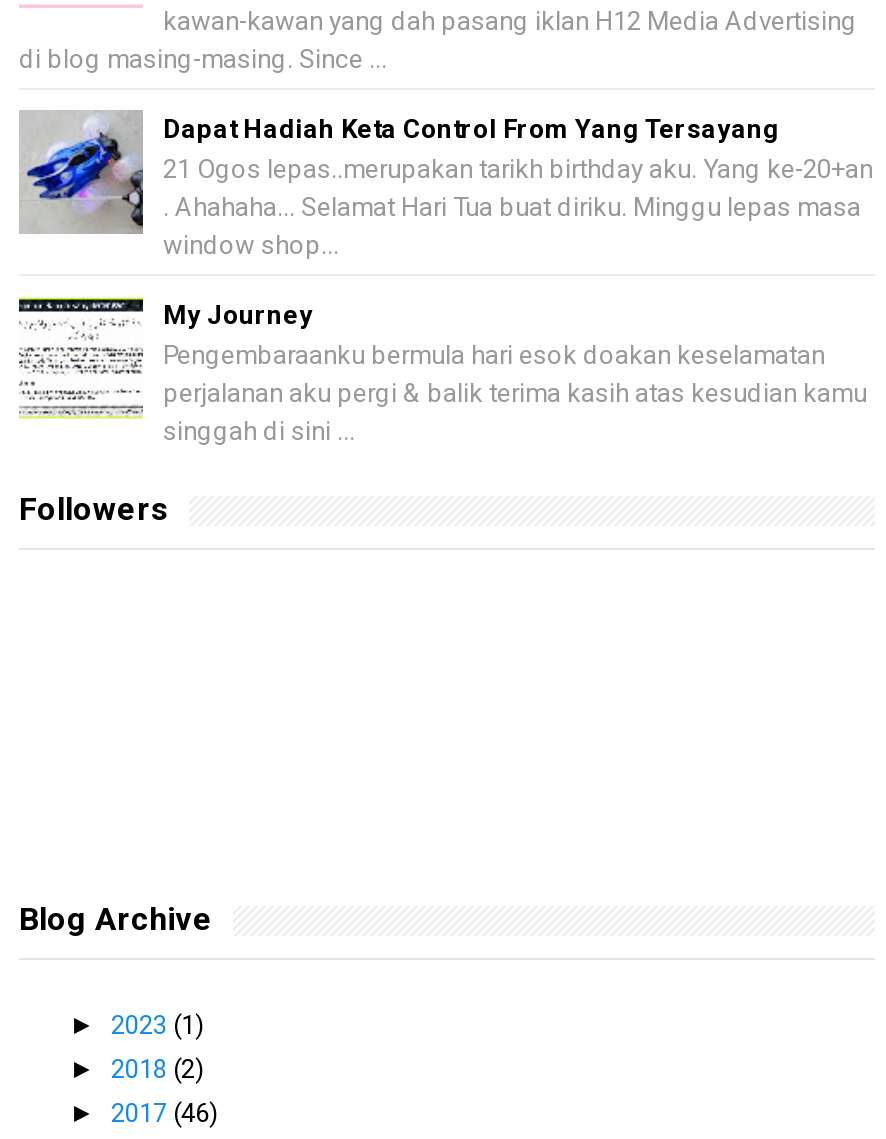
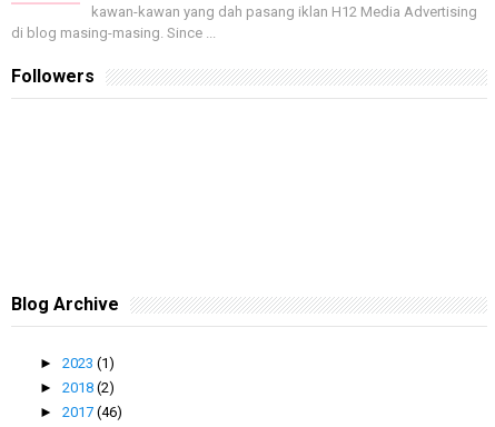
- [image]
- Dapat Hadiah Keta Control From Yang Tersayang
- 21 Ogos lepas..merupakan tarikh birthday aku. Yang ke-20+an
- . Ahahaha... Selamat Hari Tua buat diriku. Minggu lepas masa
- window shop...
- My Journey
- Pengembaraanku bermula hari esok doakan keselamatan
- perjalanan aku pergi & balik terima kasih atas kesudian kamu
- singgah di sini ...

- [image]
